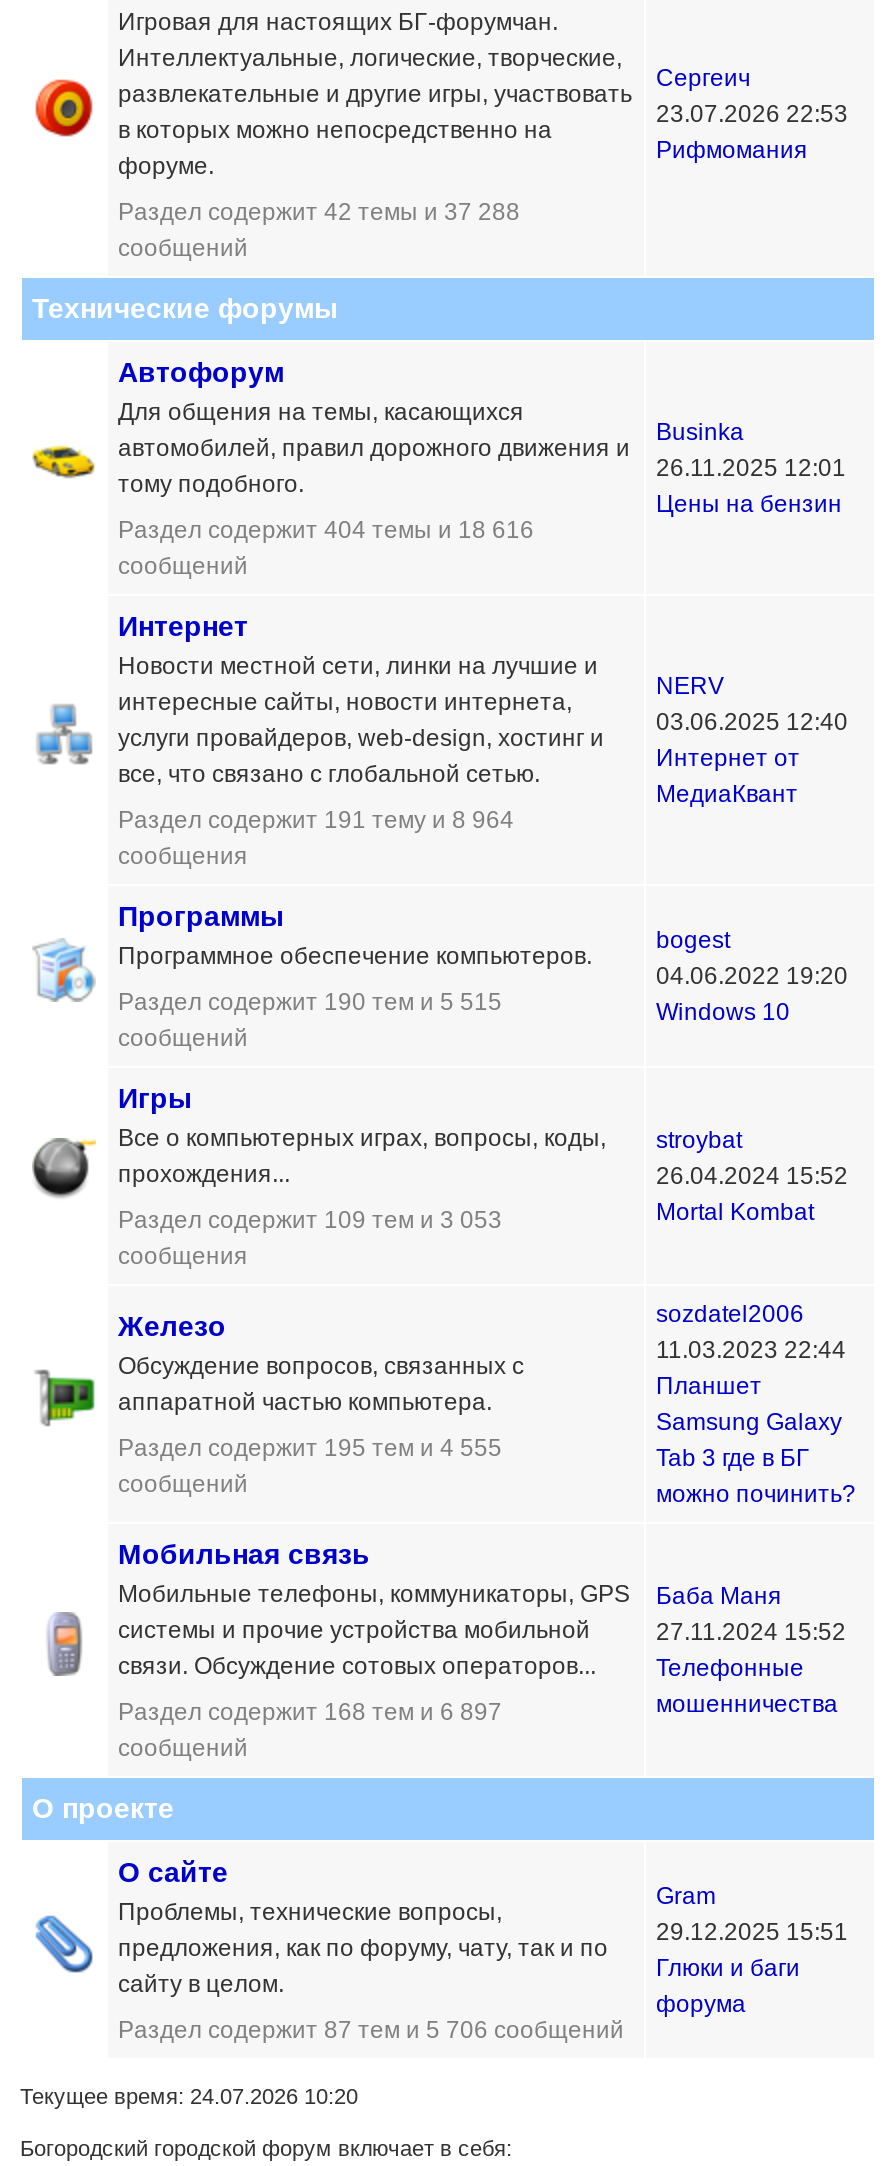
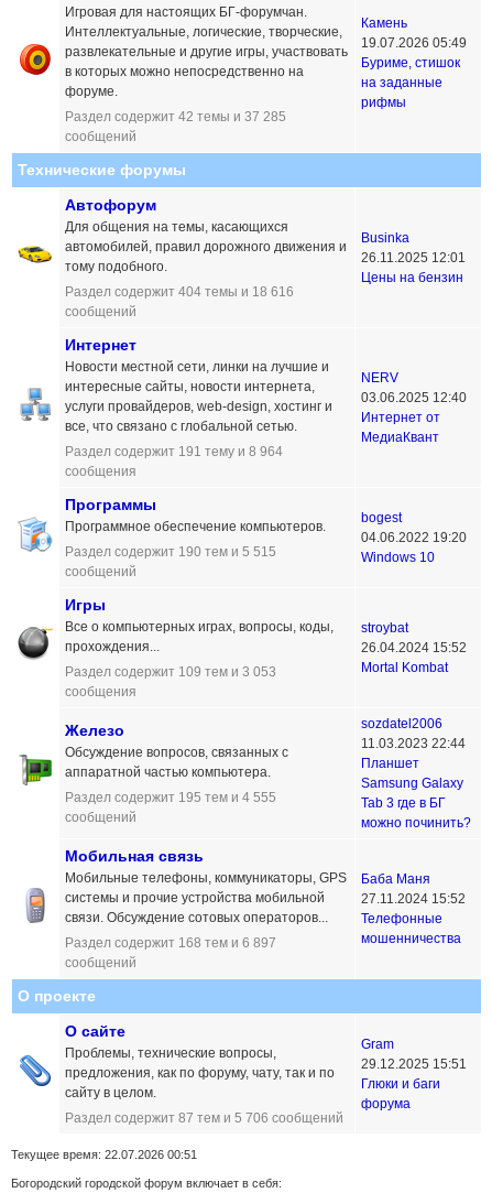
- Сергеич
- 23.07.2026 22:53
- Рифмомания
+ Камень
+ 19.07.2026 05:49
+ Буриме, стишок
+ на заданные
+ рифмы

- Раздел содержит 42 темы и 37 288
+ Раздел содержит 42 темы и 37 285

- Текущее время: 24.07.2026 10:20
+ Текущее время: 22.07.2026 00:51
